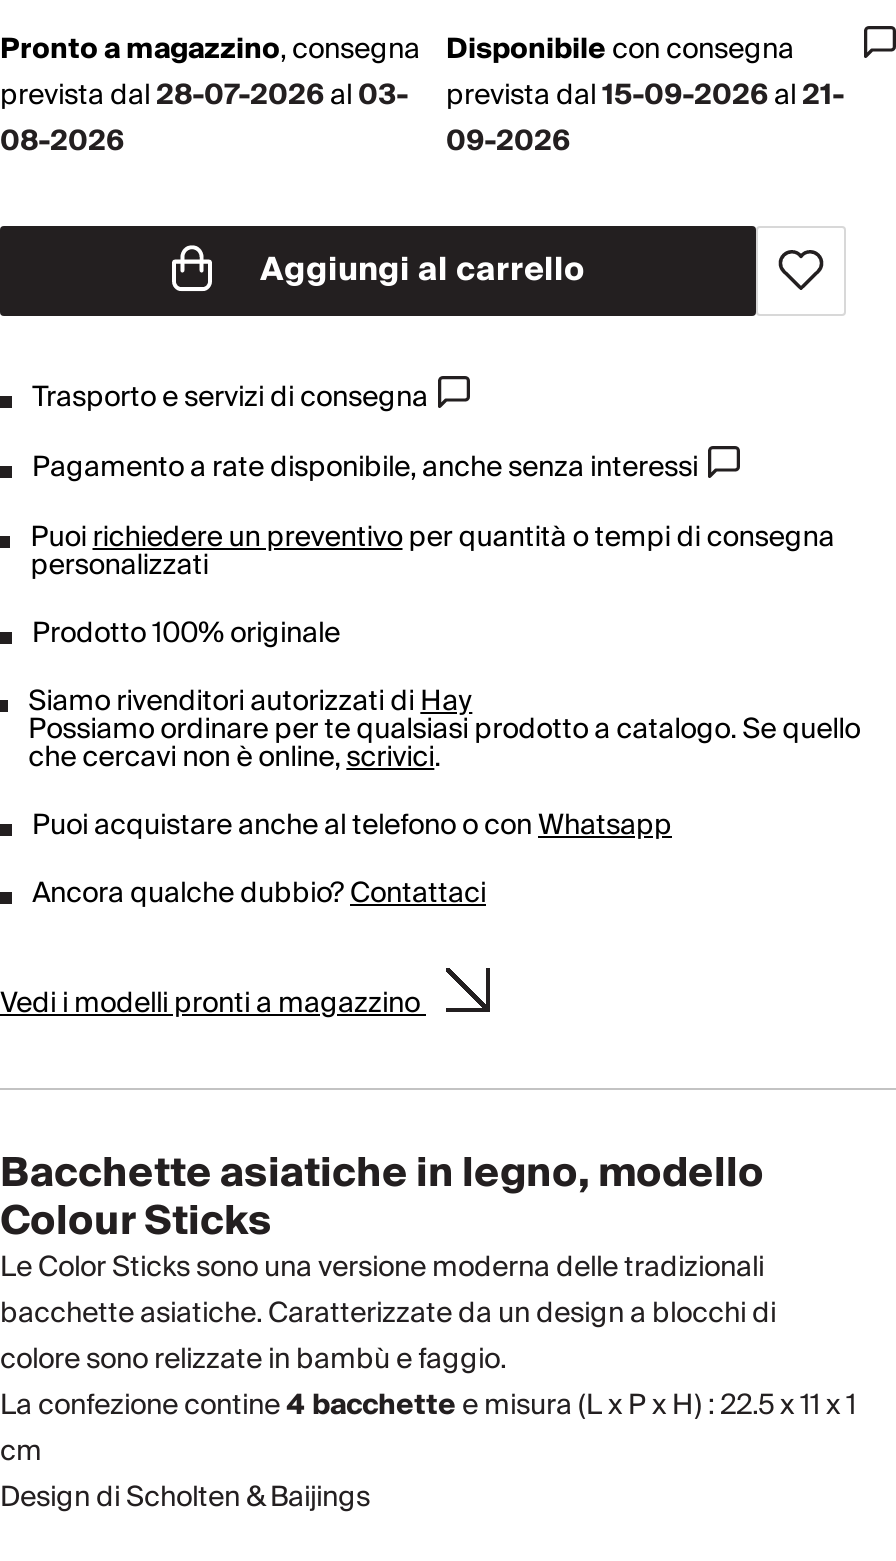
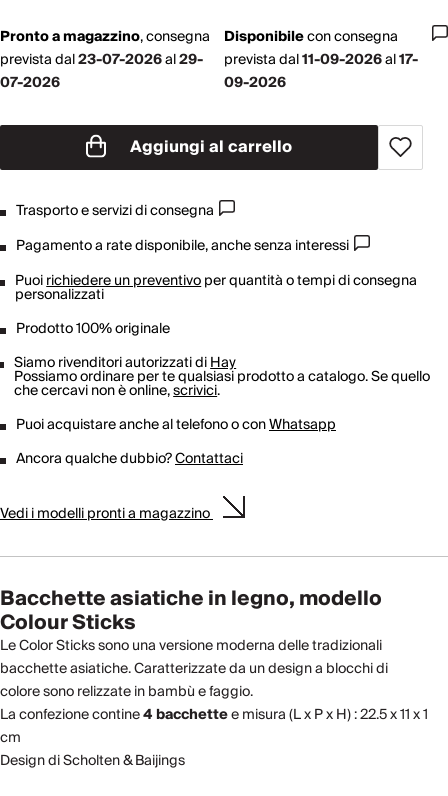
- prevista dal28-07-2026al03-
+ prevista dal23-07-2026al29-

- prevista dal15-09-2026al21-
+ prevista dal11-09-2026al17-

- 08-2026
+ 07-2026
